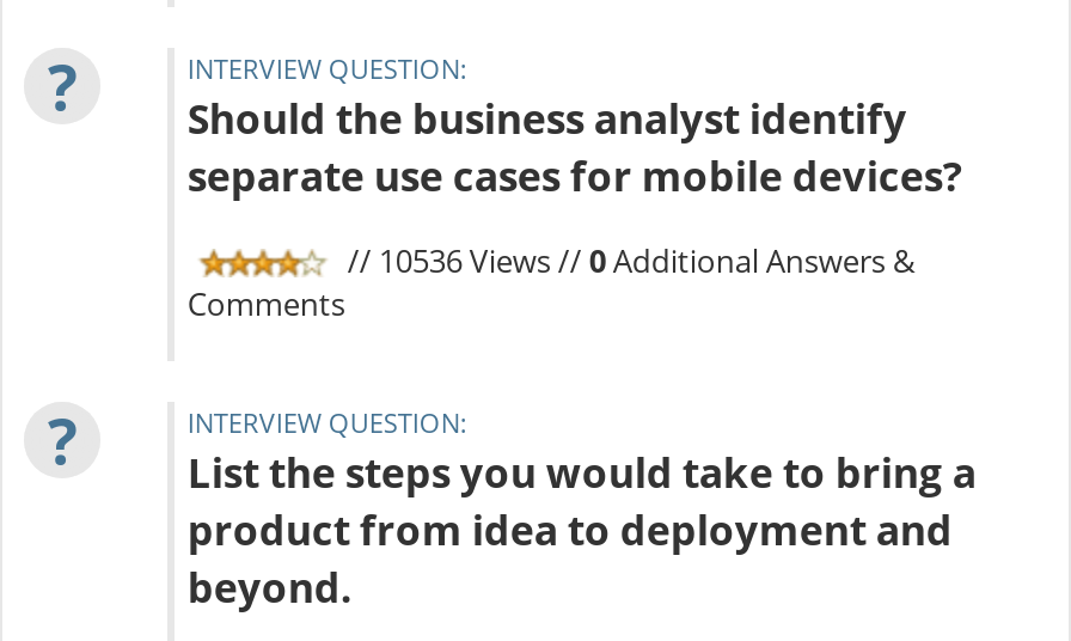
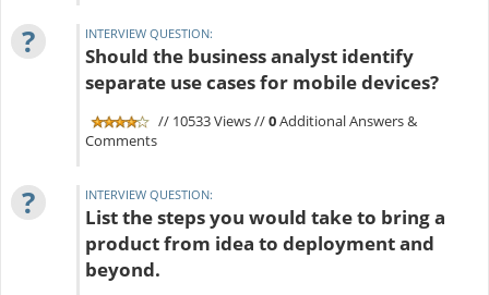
- // 10536 Views // 0Additional Answers &
+ // 10533 Views // 0Additional Answers &
